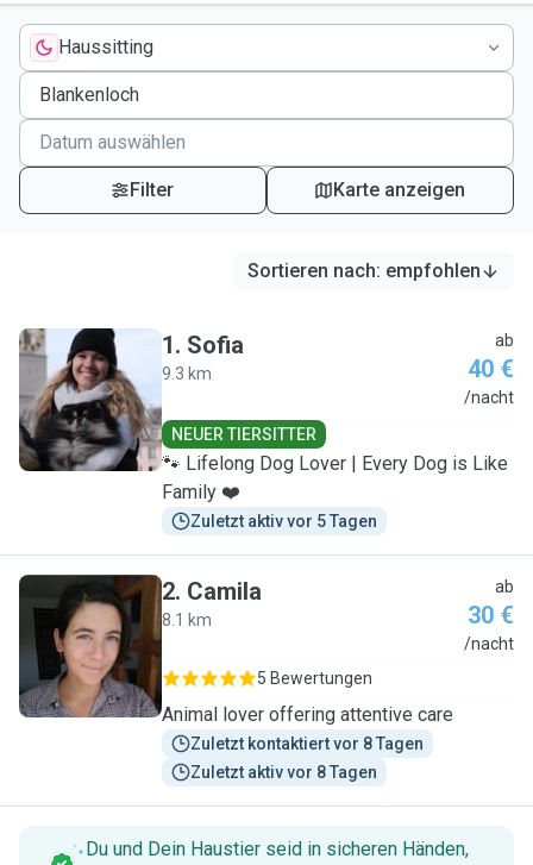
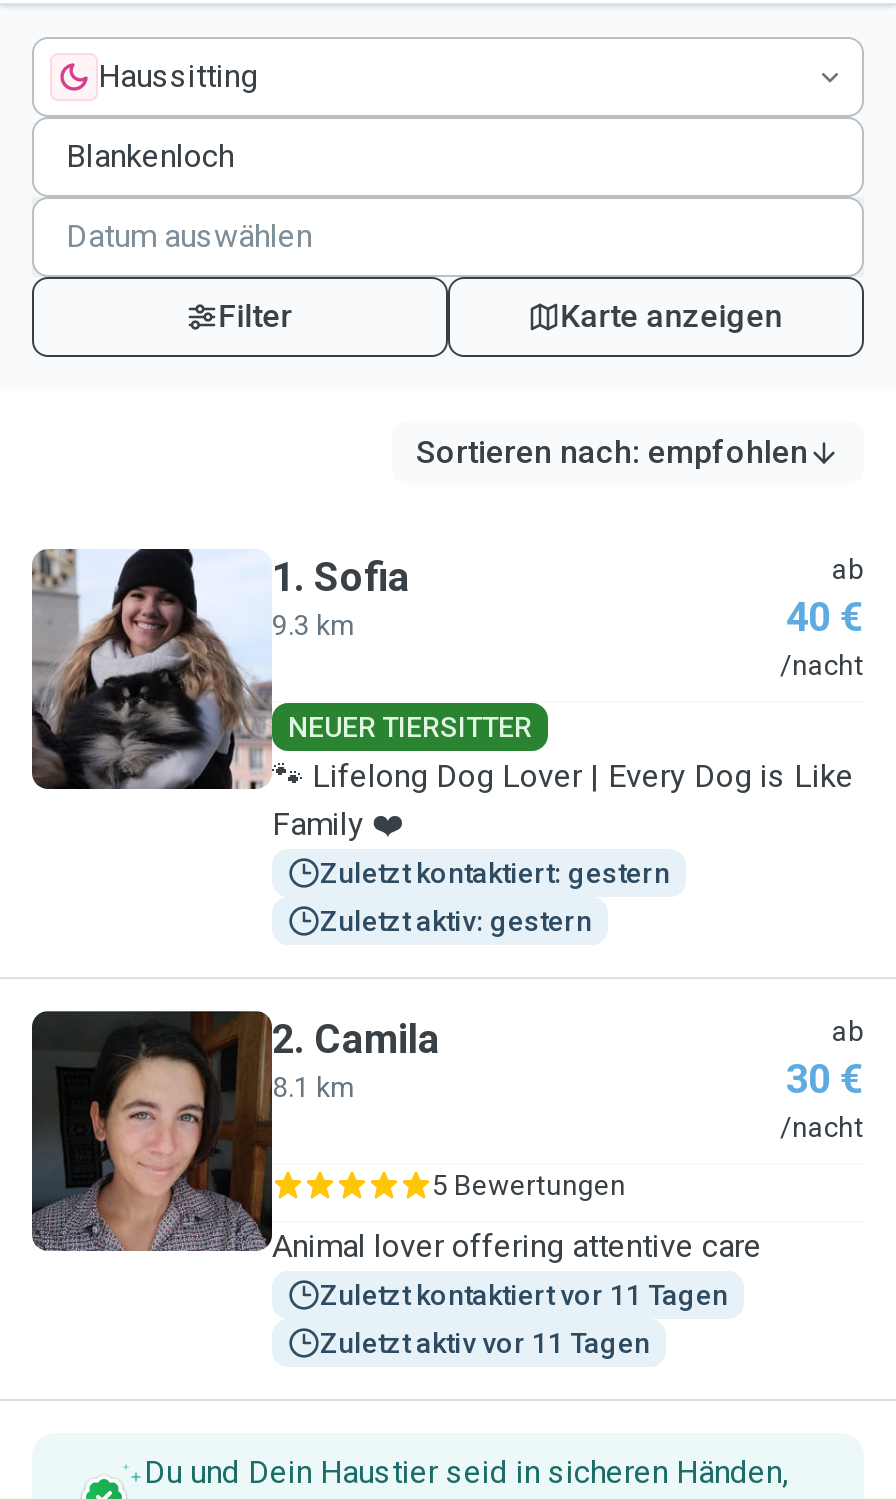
- Zuletzt aktiv vor 5 Tagen
+ Zuletzt kontaktiert: gestern
+ Zuletzt aktiv: gestern

- Zuletzt kontaktiert vor 8 Tagen
+ Zuletzt kontaktiert vor 11 Tagen

- Zuletzt aktiv vor 8 Tagen
+ Zuletzt aktiv vor 11 Tagen
